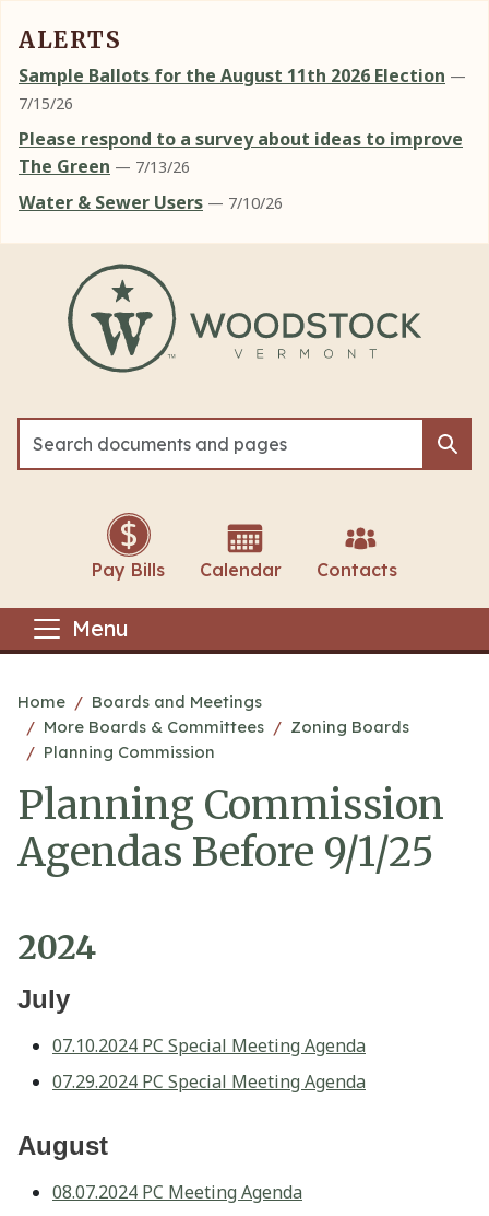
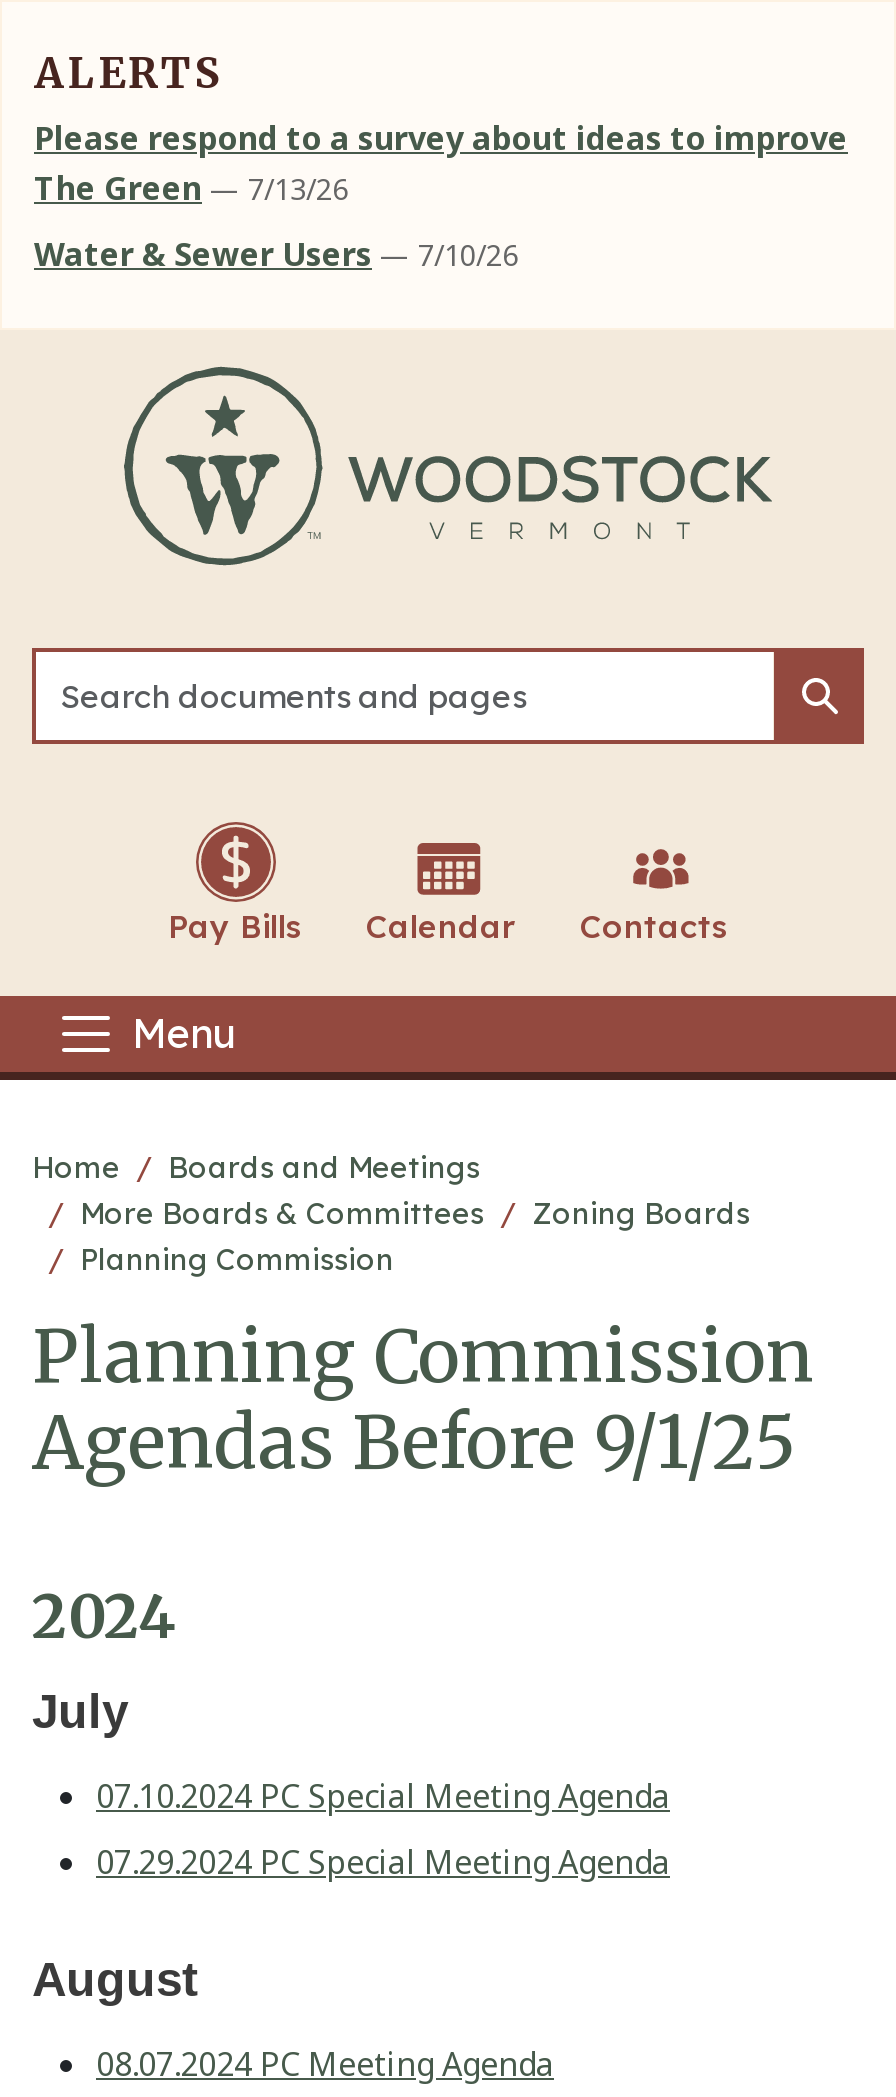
- Sample Ballots for the August 11th 2026 Election —
- 7/15/26
